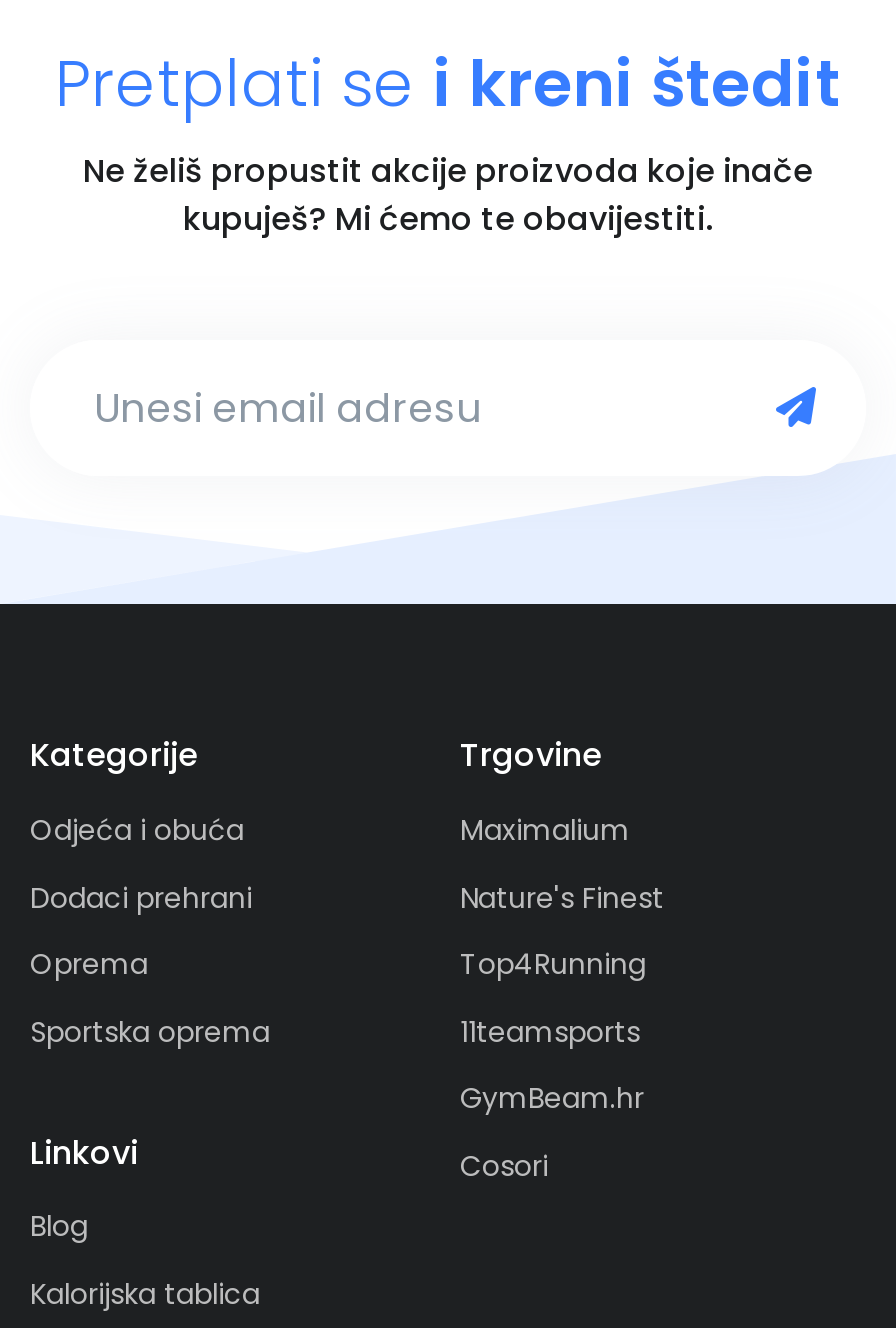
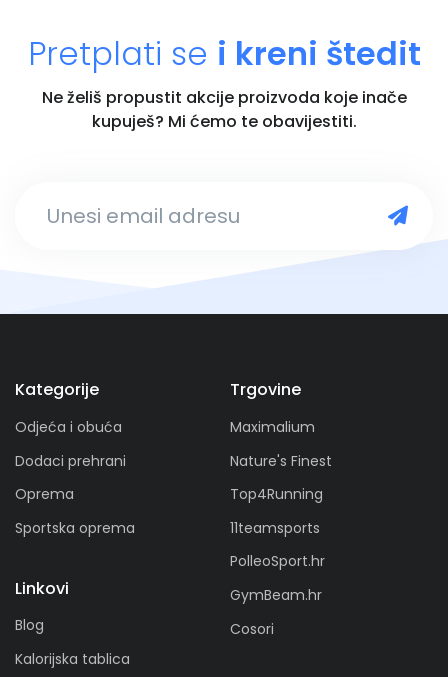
+ PolleoSport.hr

moved down: GymBeam.hr | Cosori
